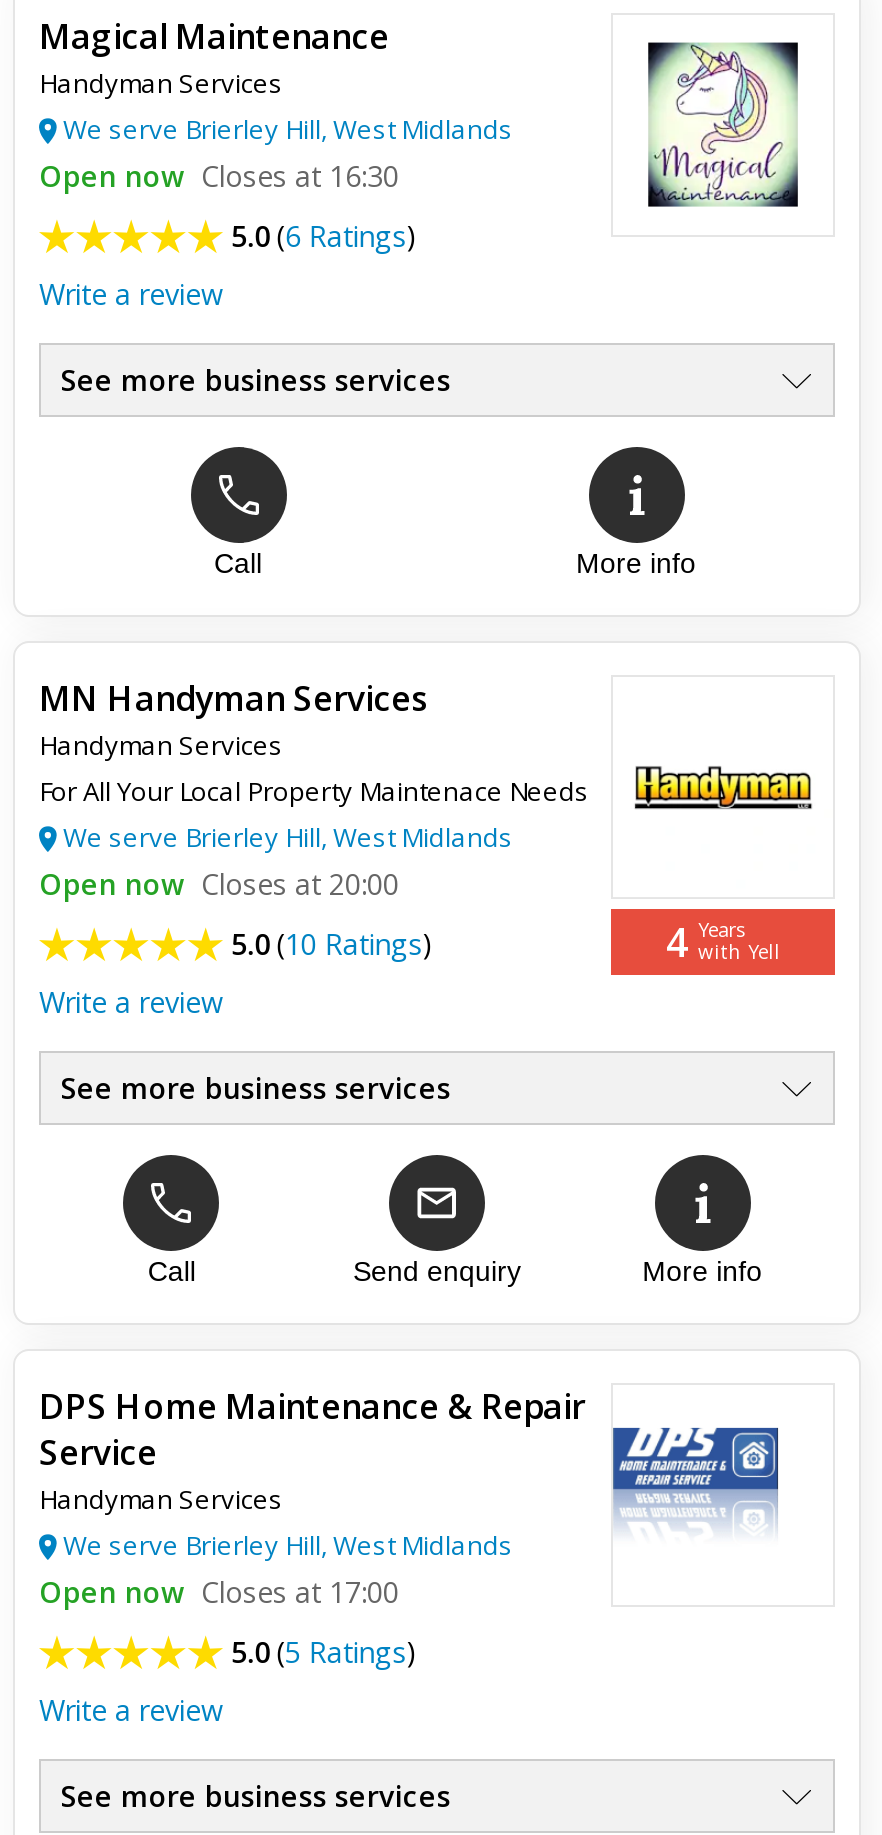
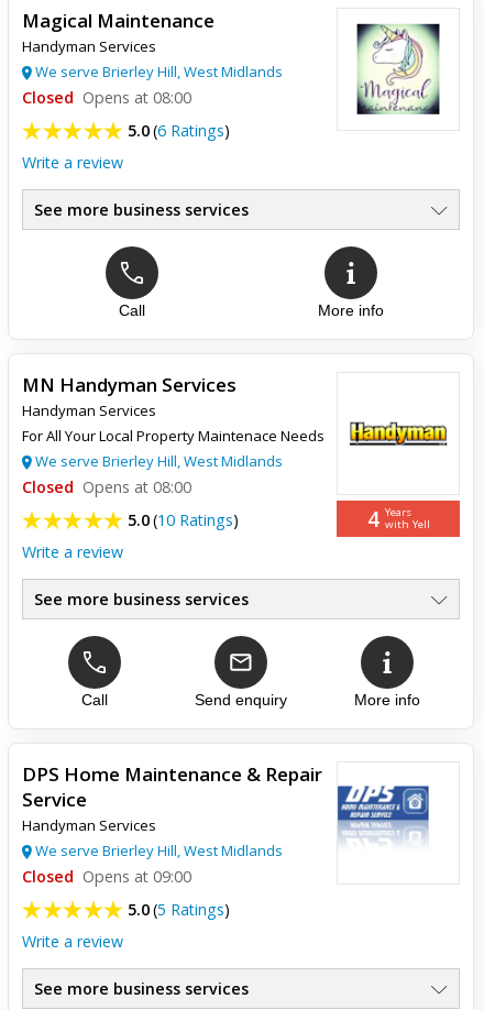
- Open now Closes at 16:30
+ Closed Opens at 08:00

- Open now Closes at 20:00
+ Closed Opens at 08:00

- Open now Closes at 17:00
+ Closed Opens at 09:00
